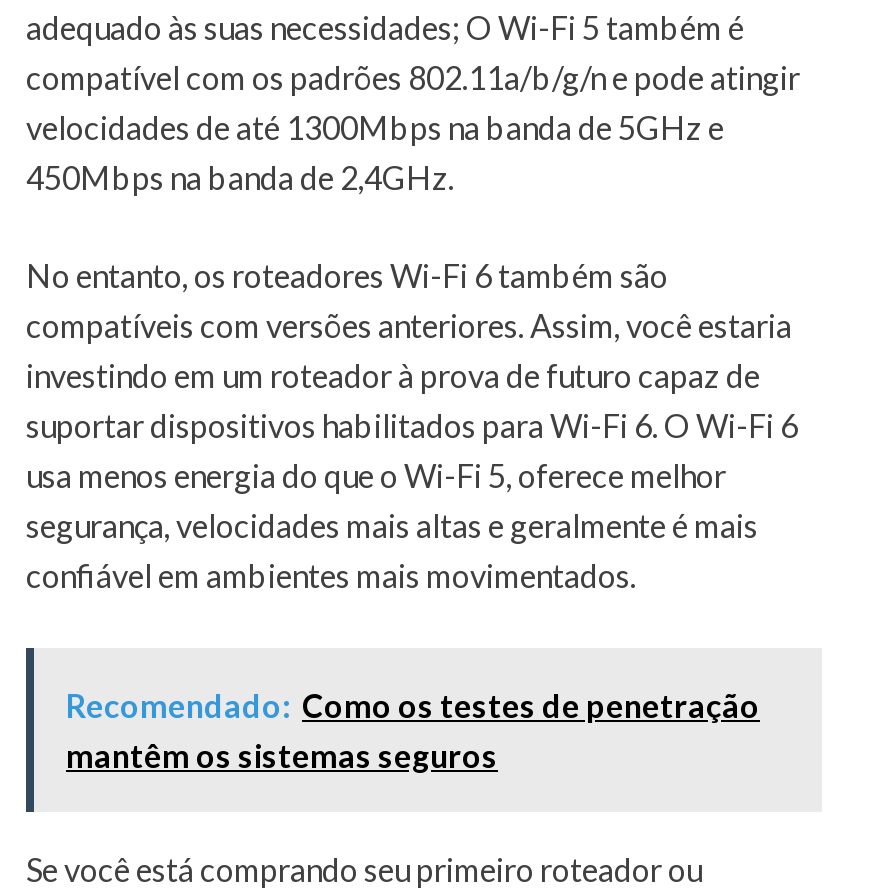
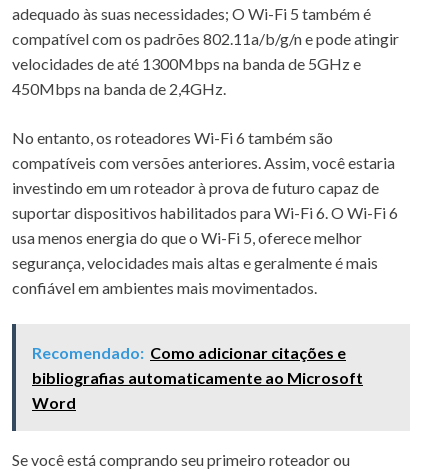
- Recomendado: Como os testes de penetração
- mantêm os sistemas seguros
+ Recomendado: Como adicionar citações e
+ bibliografias automaticamente ao Microsoft
+ Word
